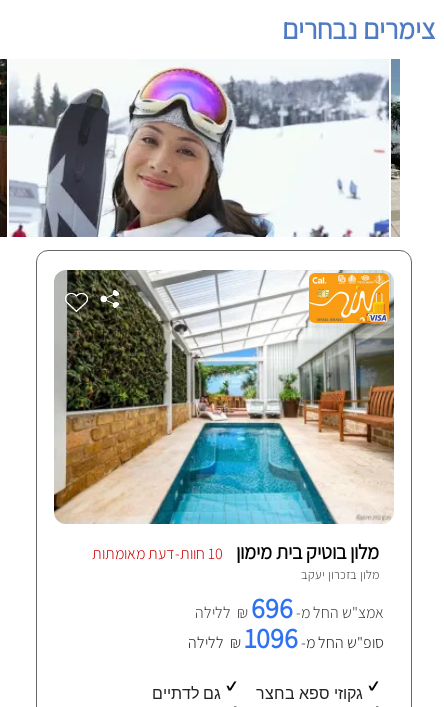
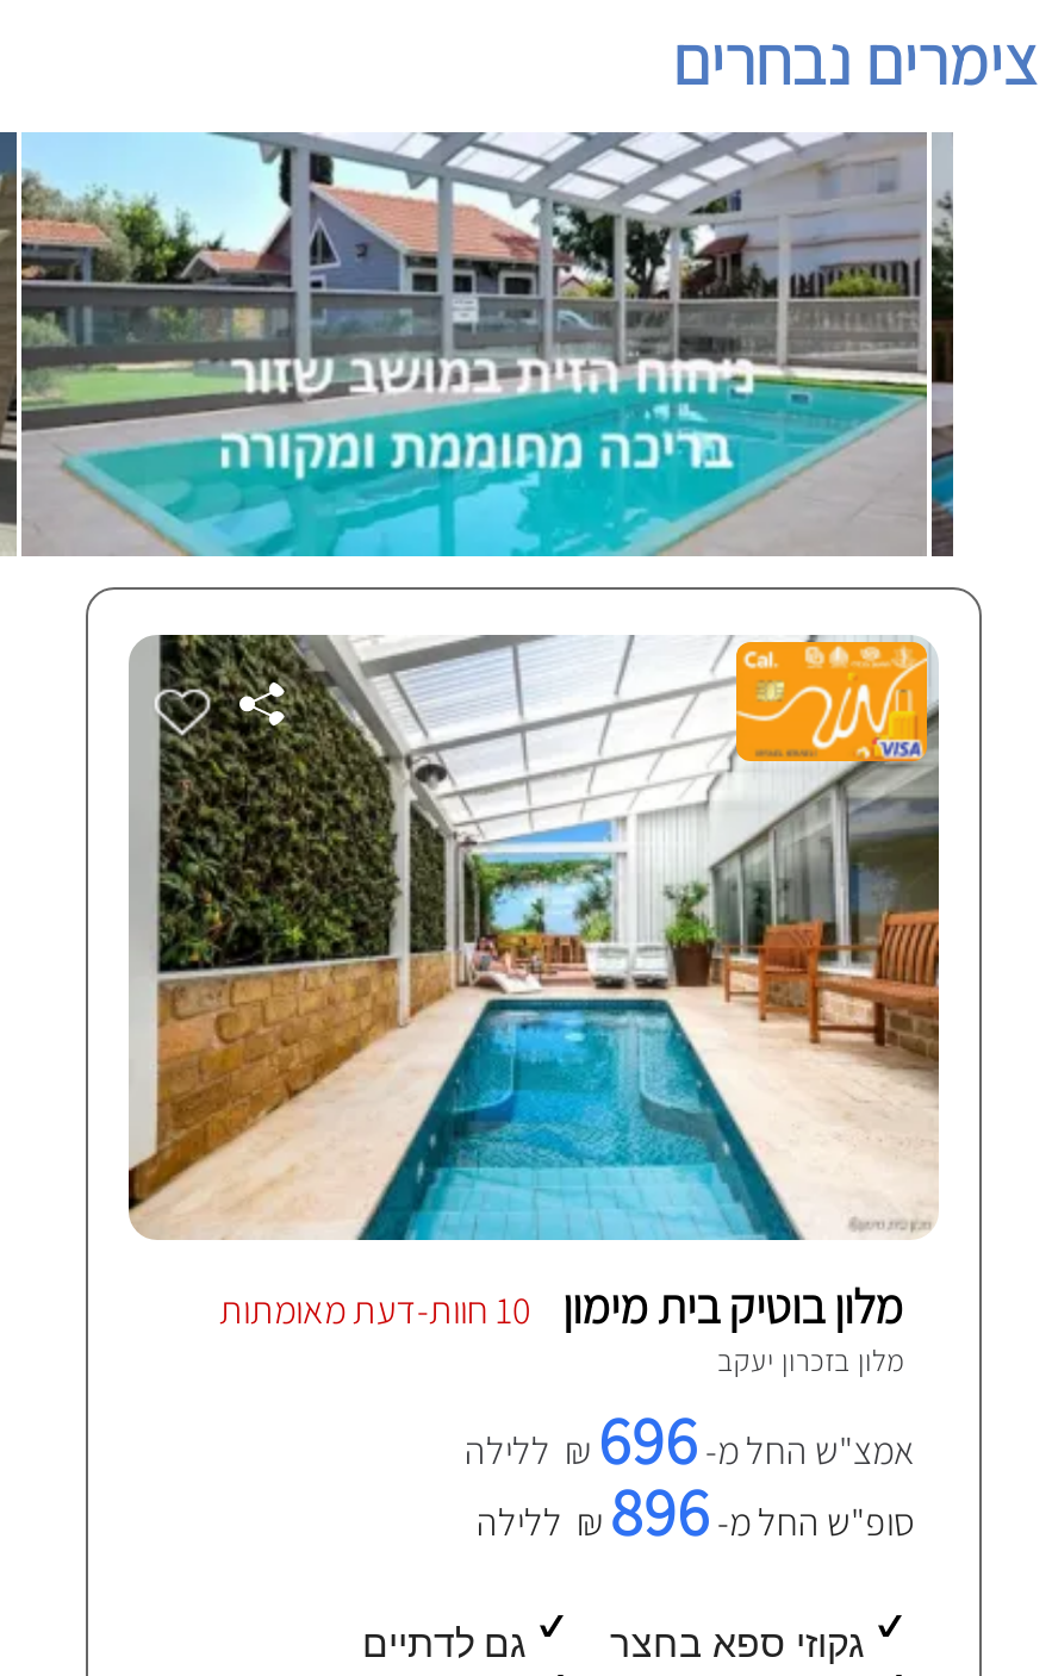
- [image]
+ [image]

- סופ"ש החל מ-1096₪ ללילה
+ סופ"ש החל מ-896₪ ללילה
